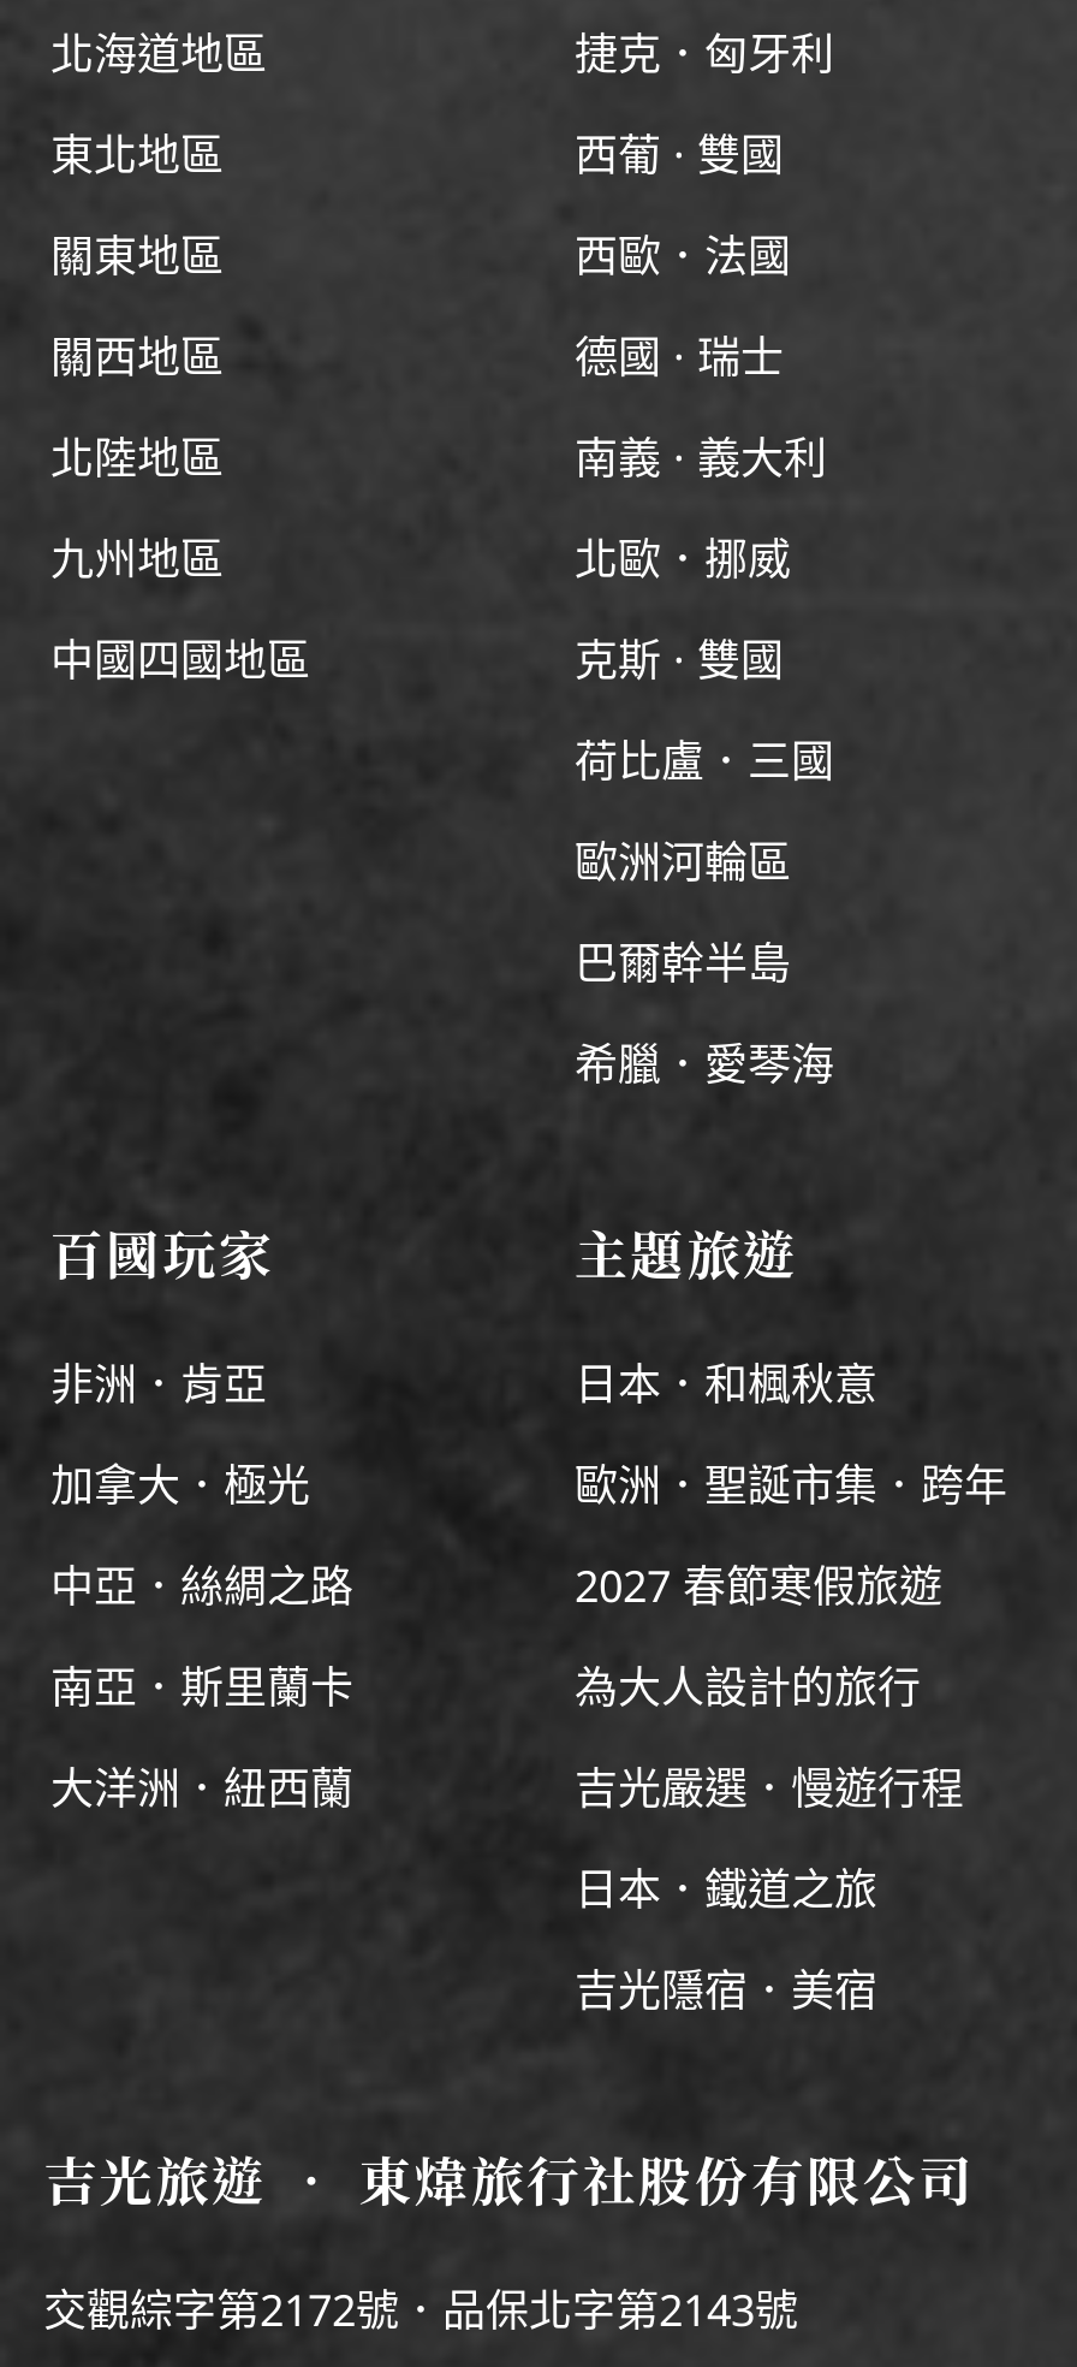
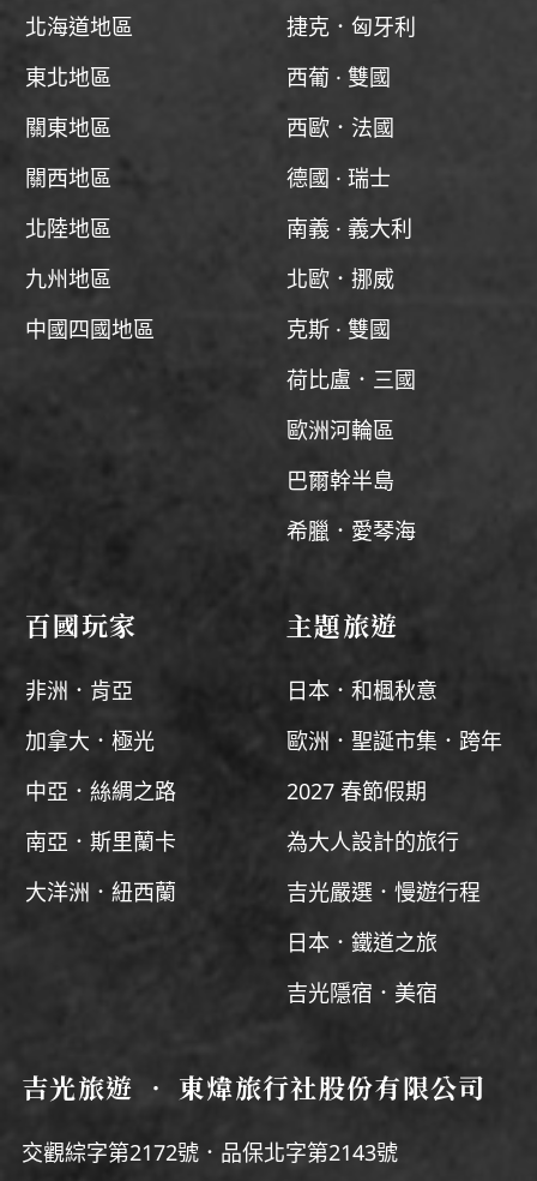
- 2027 春節寒假旅遊
+ 2027 春節假期
